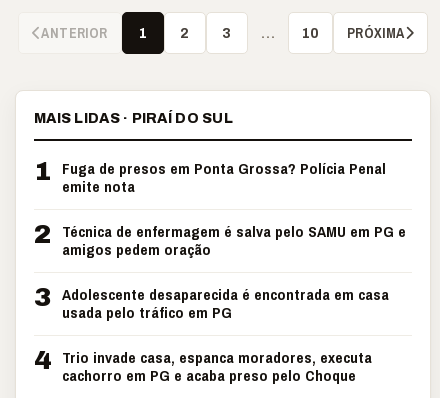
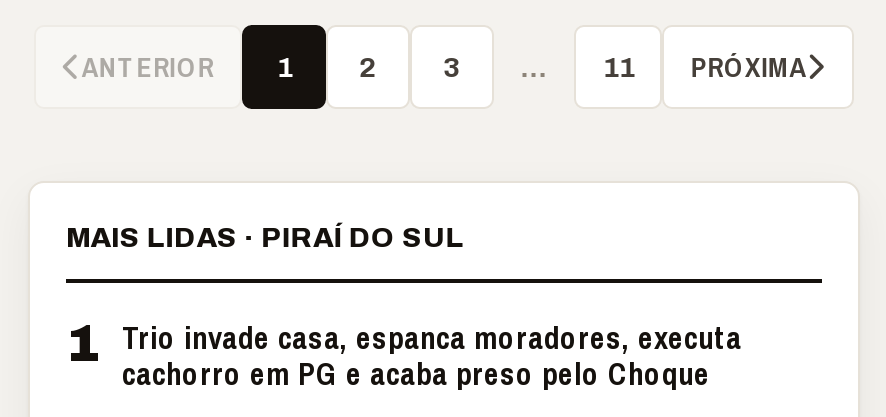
- 10
+ 11

- 1 Fuga de presos em Ponta Grossa? Polícia Penal
- emite nota
- 2 Técnica de enfermagem é salva pelo SAMU em PG e
- amigos pedem oração
- 3 Adolescente desaparecida é encontrada em casa
- usada pelo tráfico em PG
- 4 Trio invade casa, espanca moradores, executa
+ 1 Trio invade casa, espanca moradores, executa
